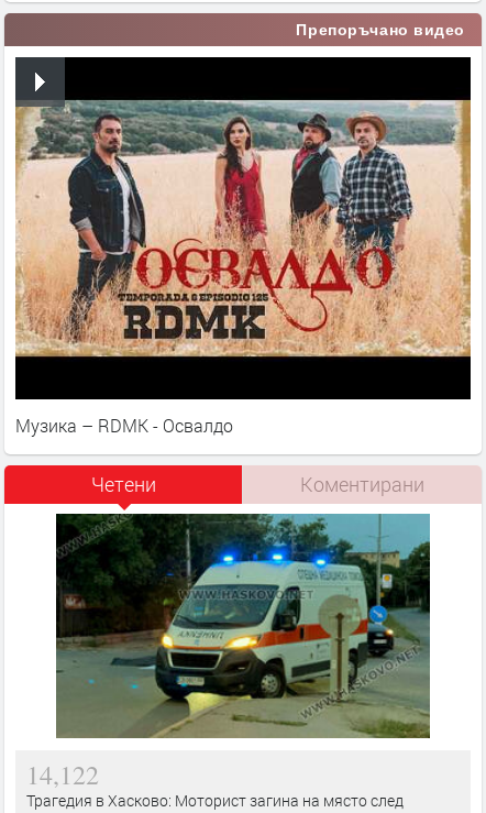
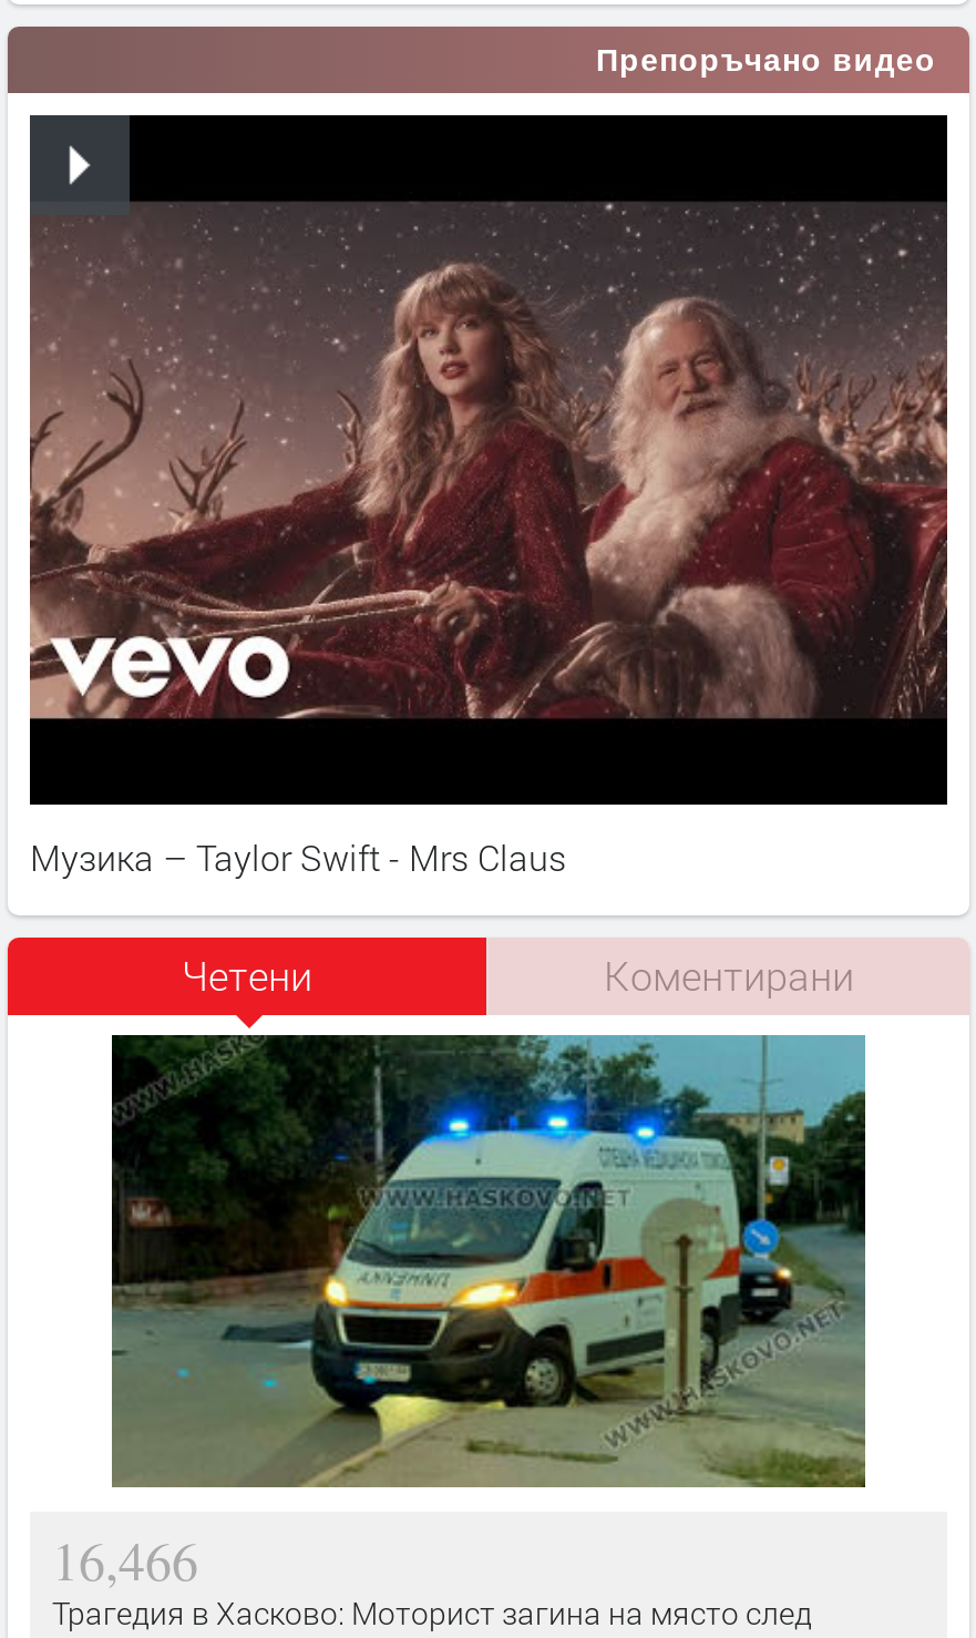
- [image]
+ [image]

- Музика – RDMK - Освалдо
+ Музика – Taylor Swift - Mrs Claus

- 14,122
+ 16,466
